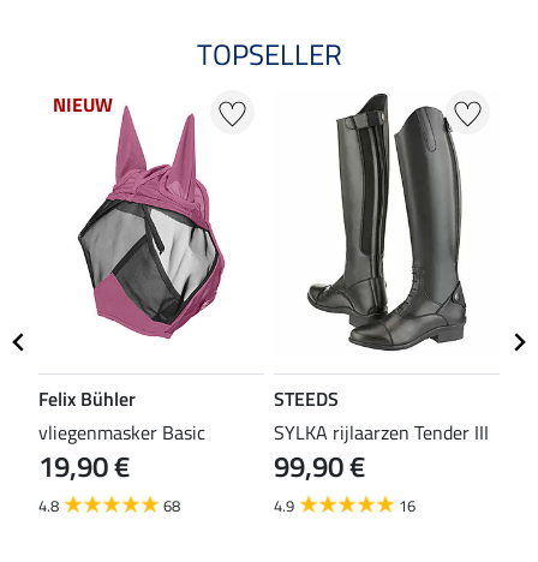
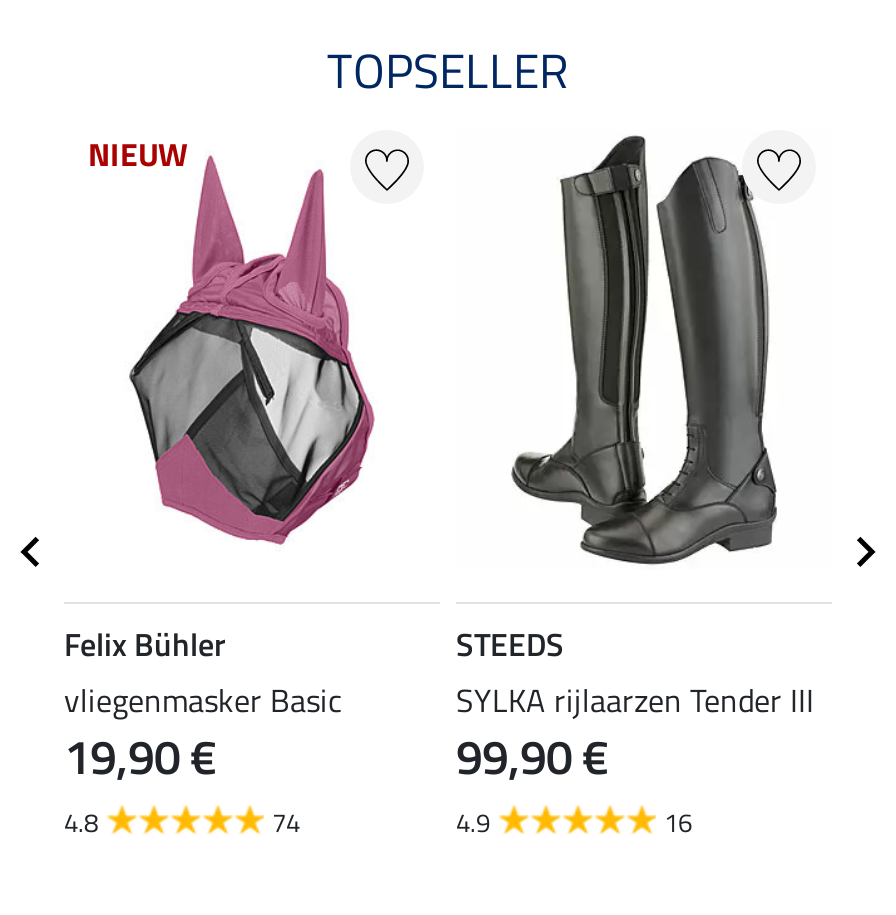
- 68
+ 74
